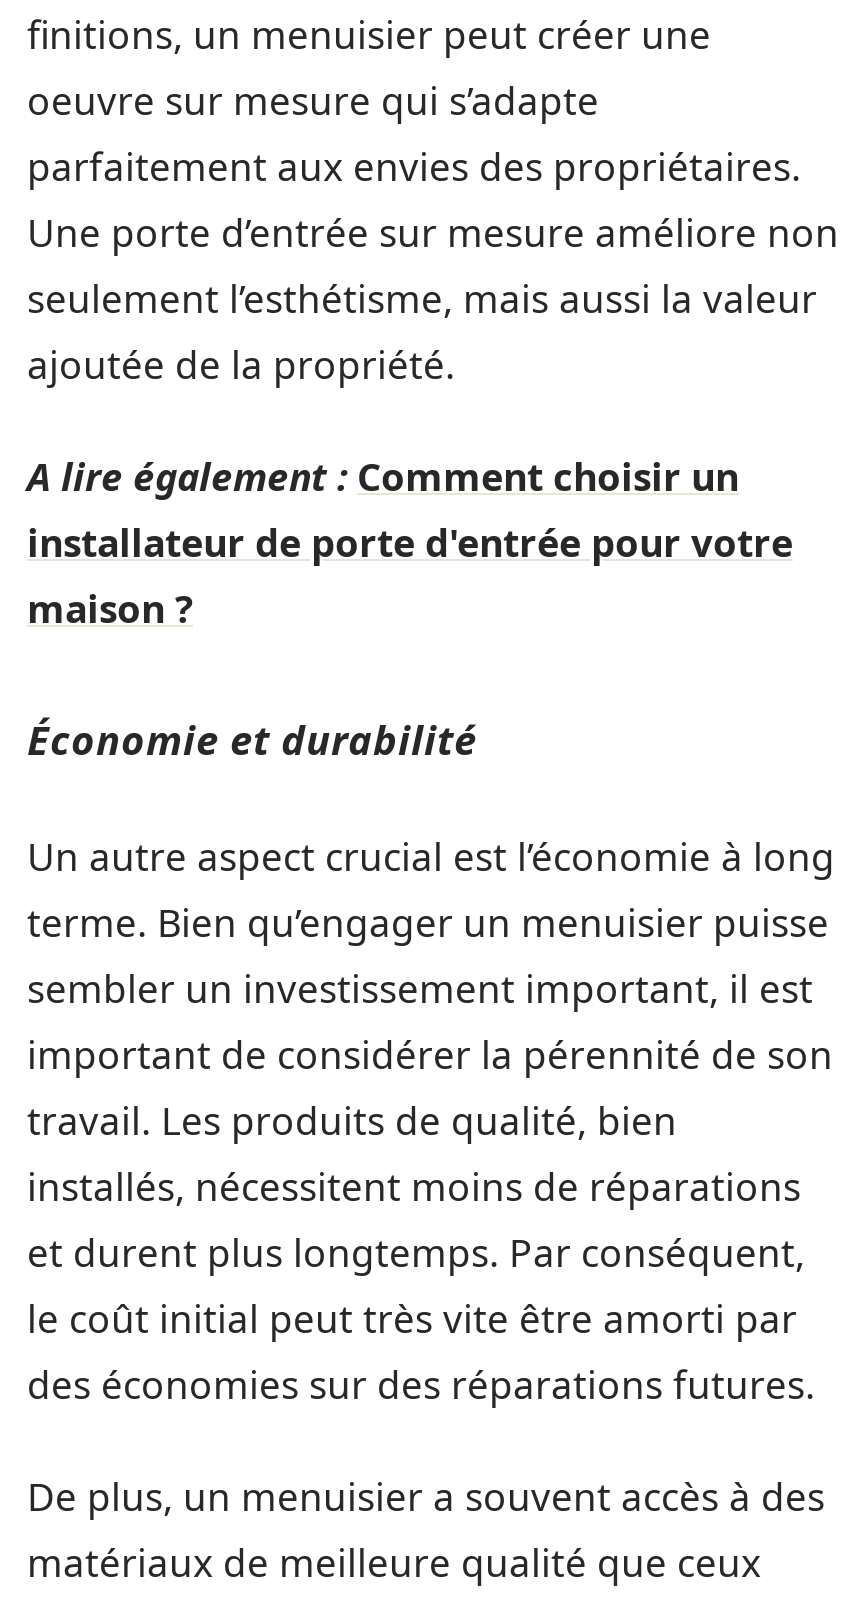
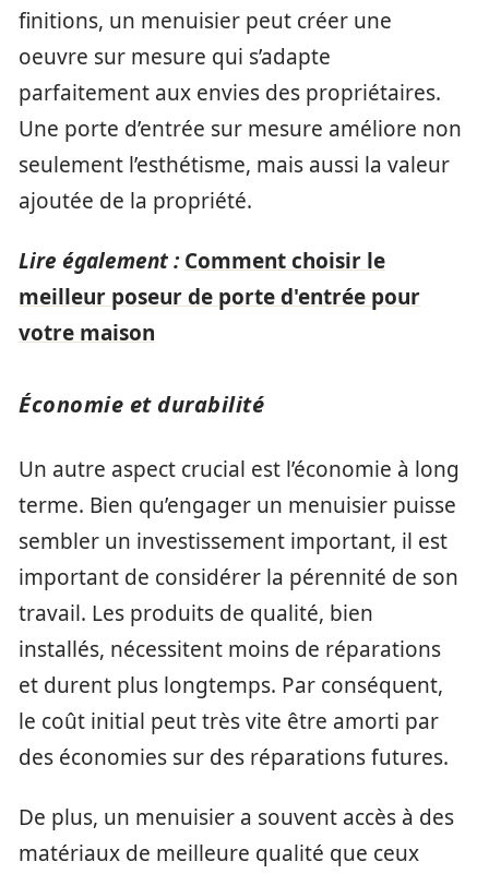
- A lire également : Comment choisir un
- installateur de porte d'entrée pour votre
- maison ?
+ Lire également : Comment choisir le
+ meilleur poseur de porte d'entrée pour
+ votre maison
